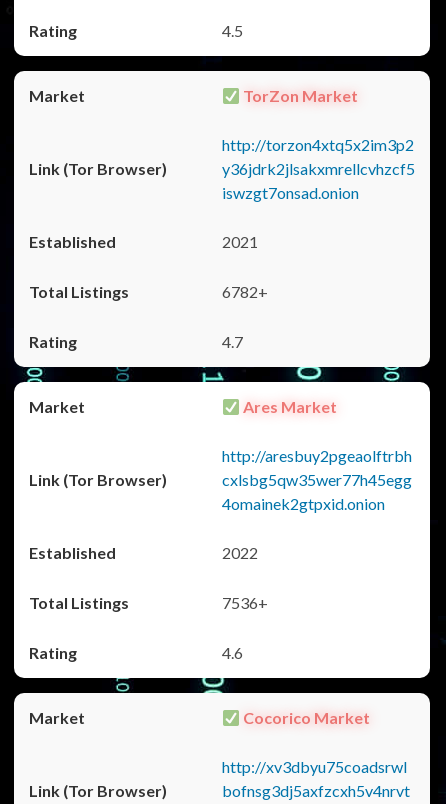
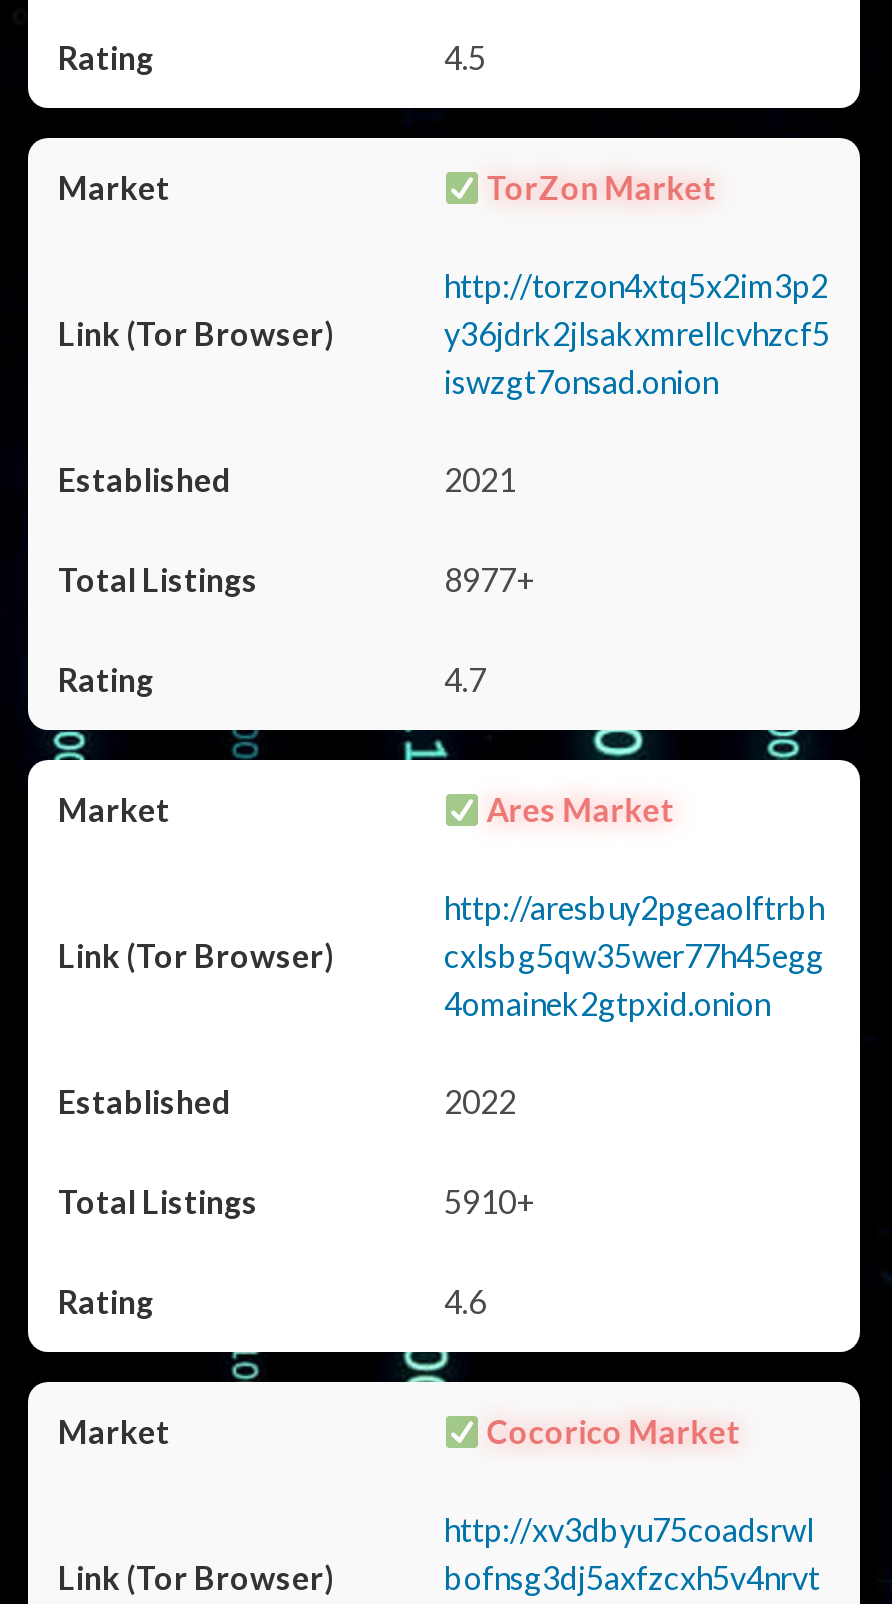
- 6782+
+ 8977+

- 7536+
+ 5910+
